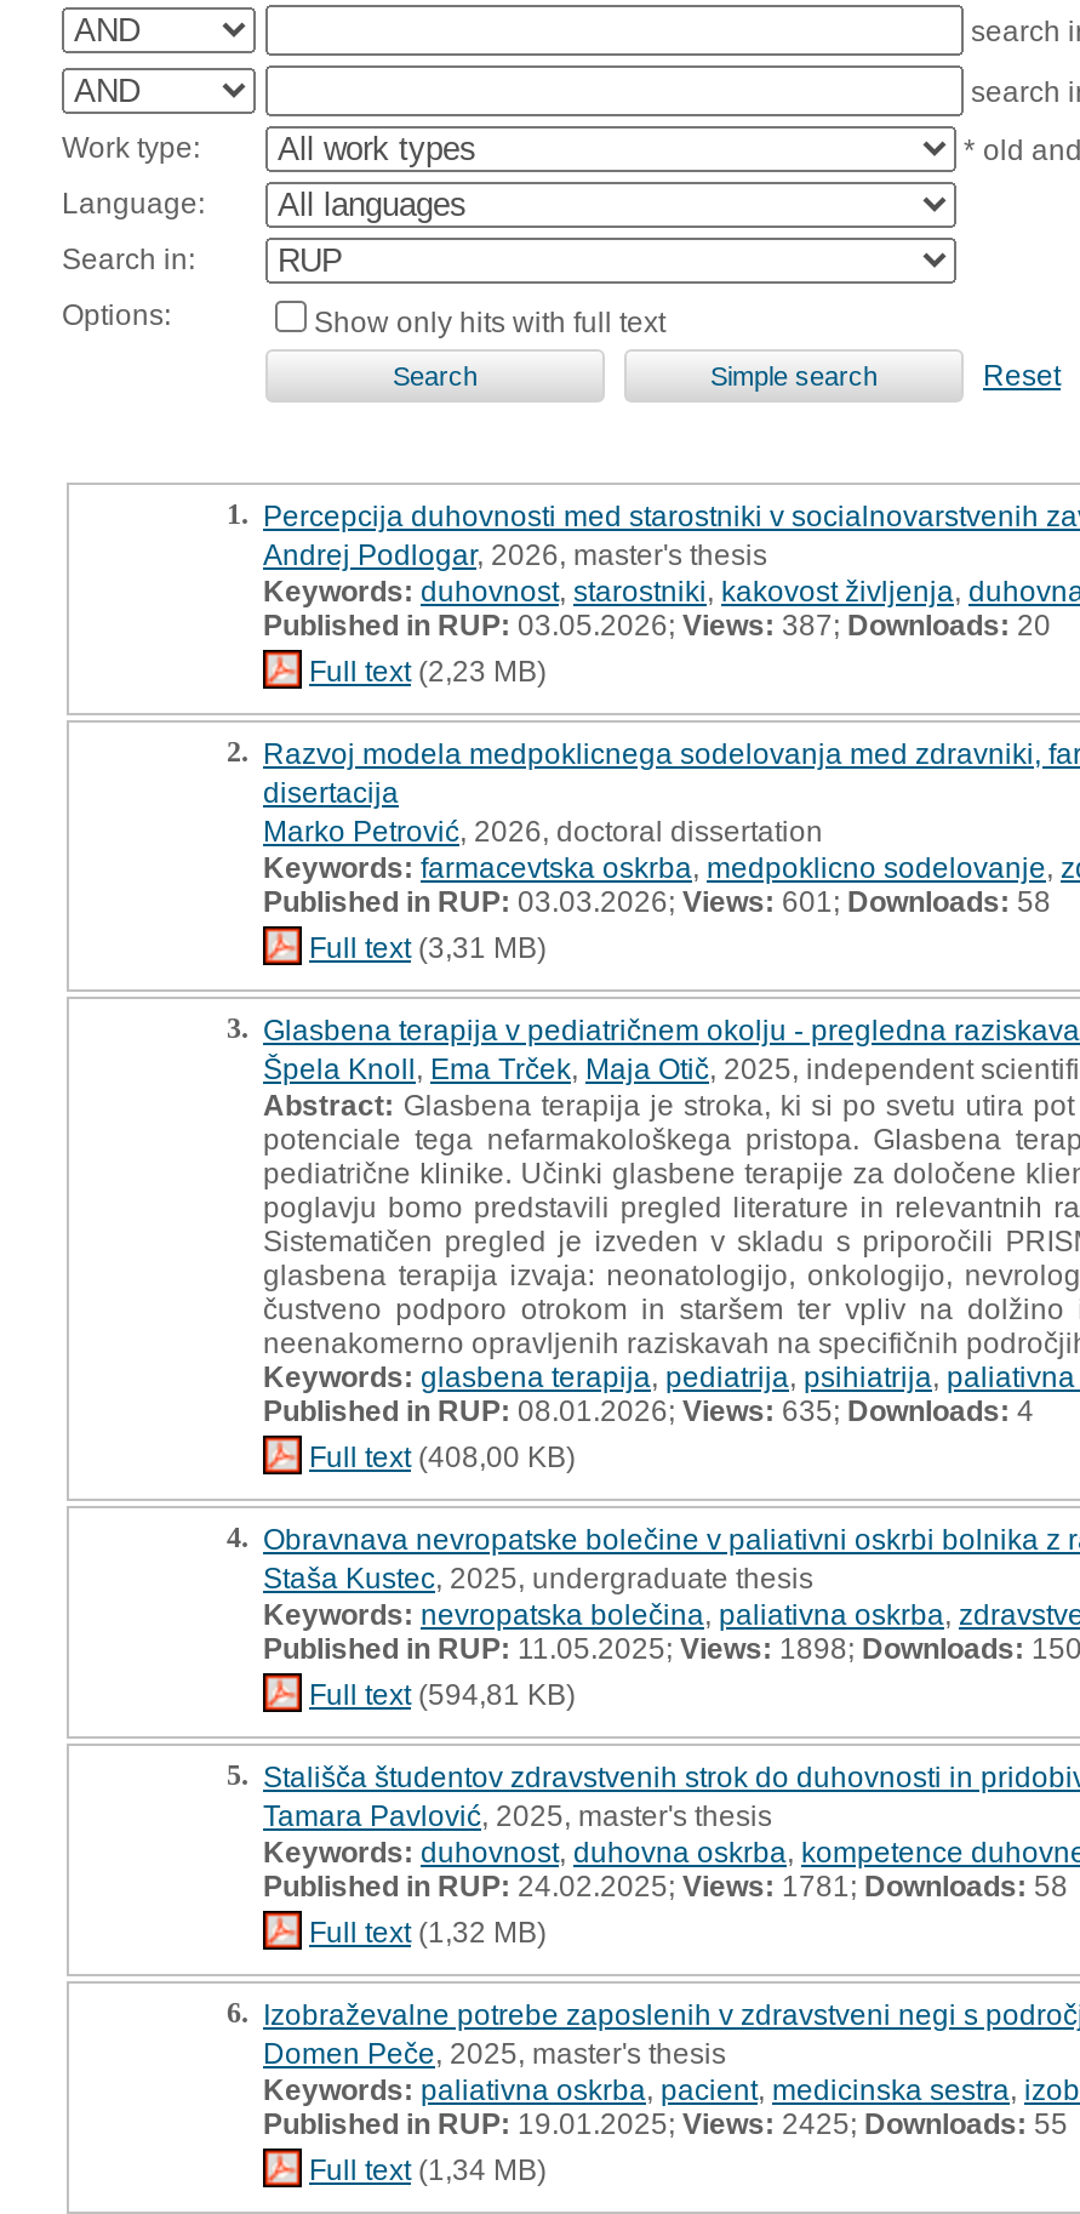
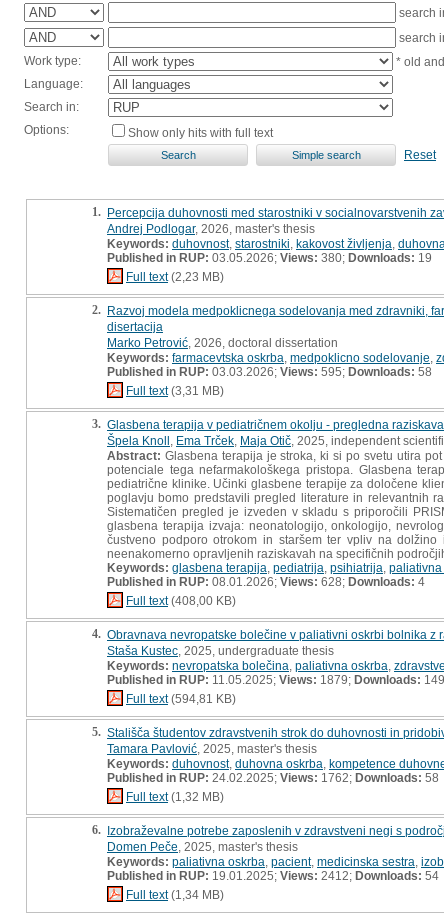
- Published in RUP:03.05.2026;Views:387;Downloads:20
+ Published in RUP:03.05.2026;Views:380;Downloads:19

- Published in RUP:03.03.2026;Views:601;Downloads:58
+ Published in RUP:03.03.2026;Views:595;Downloads:58

- Published in RUP:08.01.2026;Views:635;Downloads:4
+ Published in RUP:08.01.2026;Views:628;Downloads:4

- Published in RUP:11.05.2025;Views:1898;Downloads:150
+ Published in RUP:11.05.2025;Views:1879;Downloads:149

- Published in RUP:24.02.2025;Views:1781;Downloads:58
+ Published in RUP:24.02.2025;Views:1762;Downloads:58

- Published in RUP:19.01.2025;Views:2425;Downloads:55
+ Published in RUP:19.01.2025;Views:2412;Downloads:54
